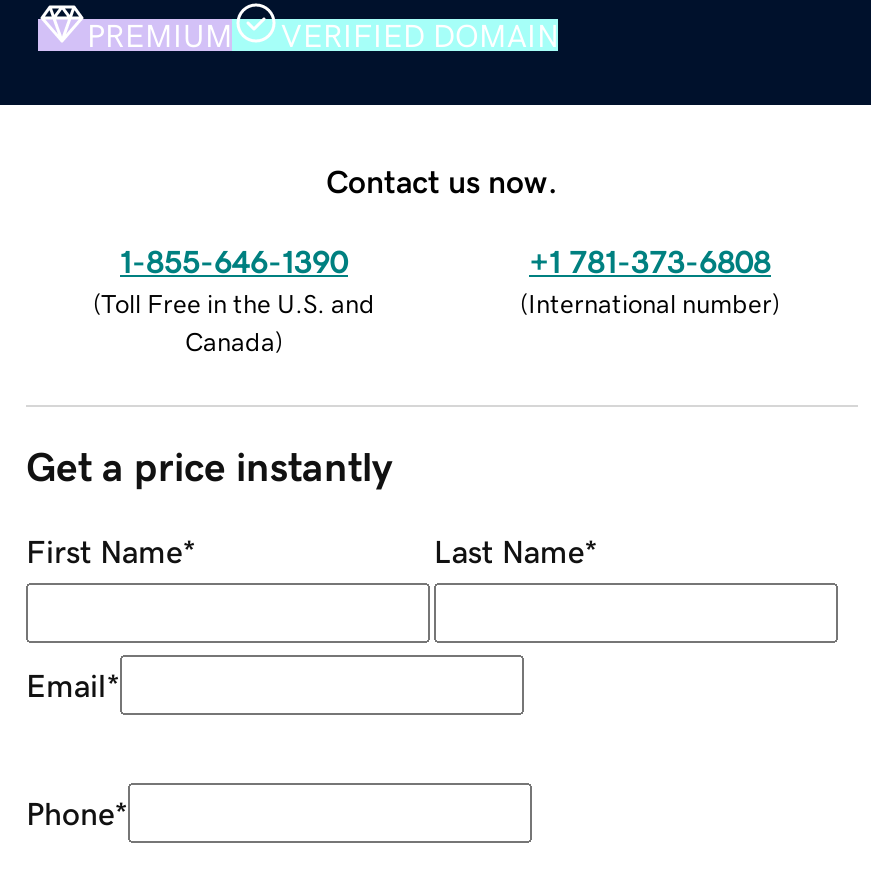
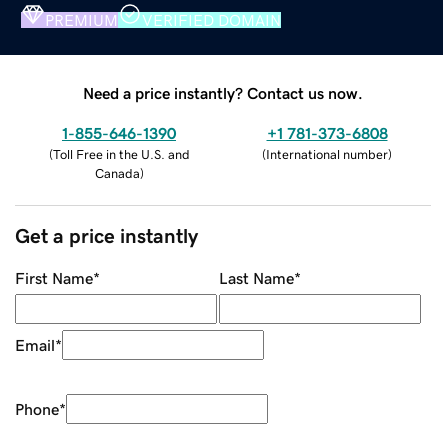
- Contact us now.
+ Need a price instantly? Contact us now.
